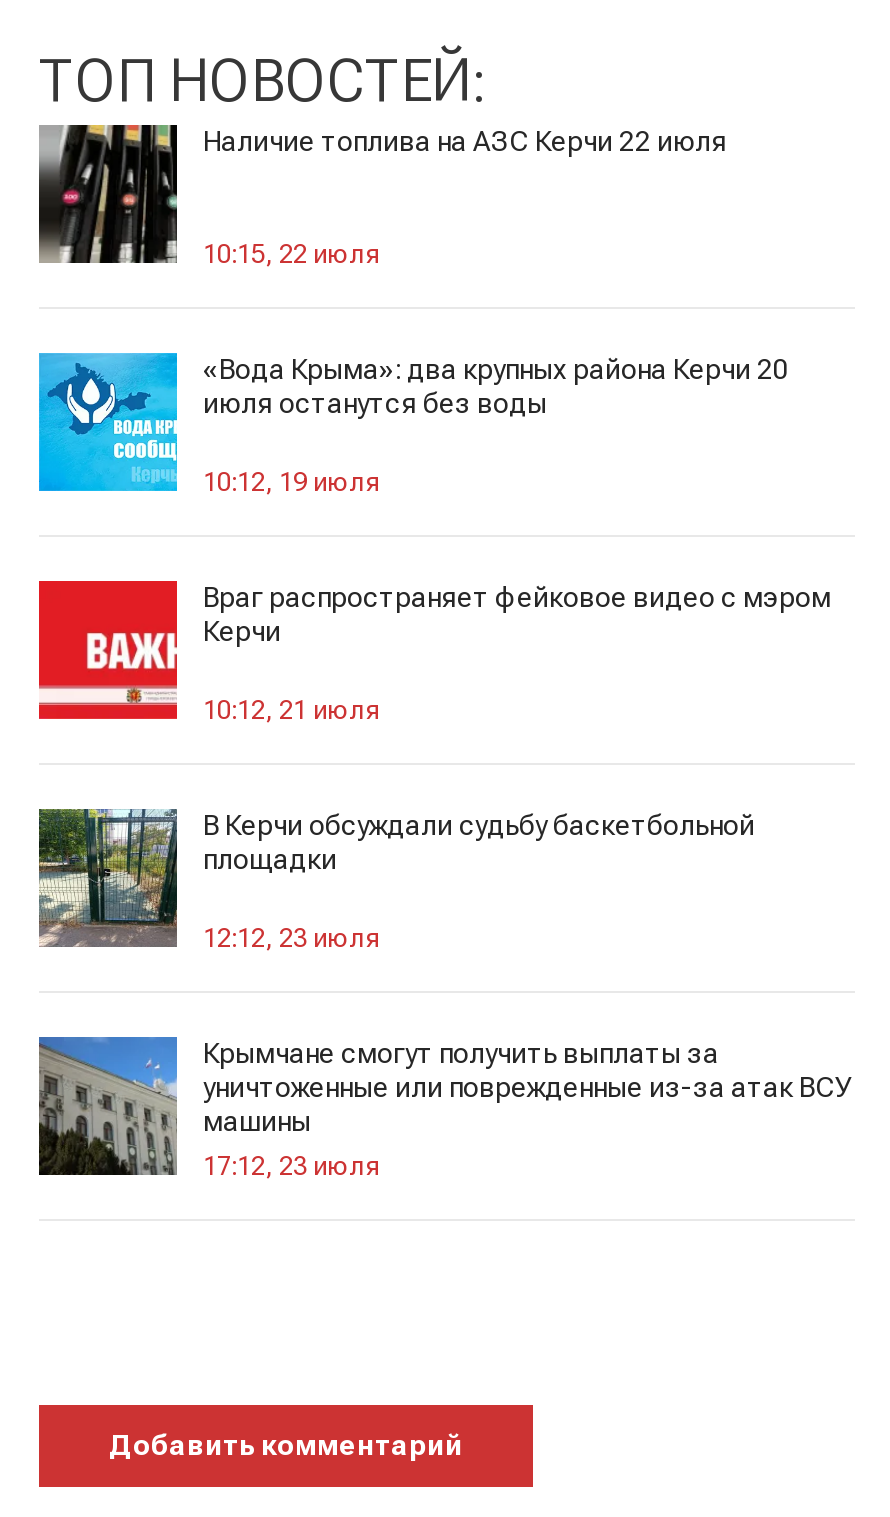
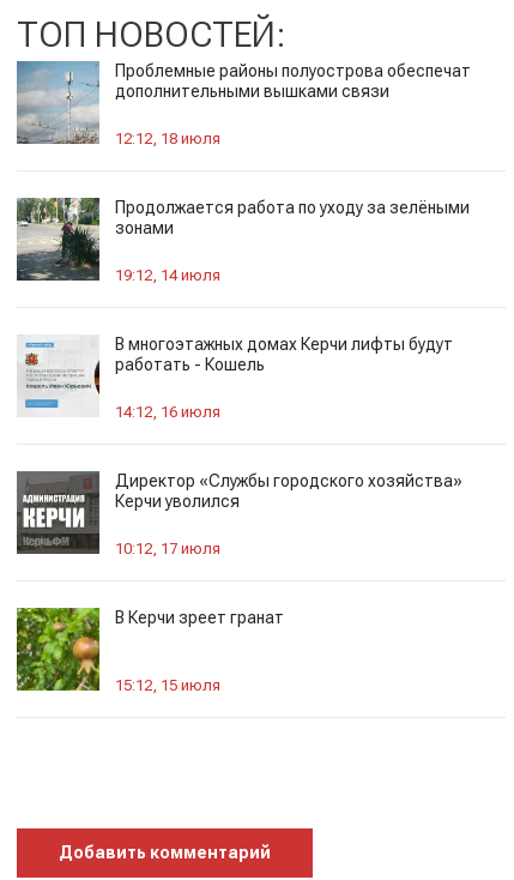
- [image]
- Наличие топлива на АЗС Керчи 22 июля
+ [image]
+ Проблемные районы полуострова обеспечат
+ дополнительными вышками связи
+ 12:12, 18 июля

- 10:15, 22 июля
+ Продолжается работа по уходу за зелёными
+ зонами
+ 19:12, 14 июля

- [image]
+ [image]

- «Вода Крыма»: два крупных района Керчи 20
- июля останутся без воды
- 10:12, 19 июля
+ В многоэтажных домах Керчи лифты будут
+ работать - Кошель
+ 14:12, 16 июля

- [image]
+ [image]

- Враг распространяет фейковое видео с мэром
- Керчи
- 10:12, 21 июля
+ Директор «Службы городского хозяйства»
+ Керчи уволился
+ 10:12, 17 июля

- [image]
+ [image]

- В Керчи обсуждали судьбу баскетбольной
- площадки
- 12:12, 23 июля
+ В Керчи зреет гранат

- [image]
- Крымчане смогут получить выплаты за
- уничтоженные или поврежденные из-за атак ВСУ
- машины
- 17:12, 23 июля
+ [image]
+ 15:12, 15 июля
